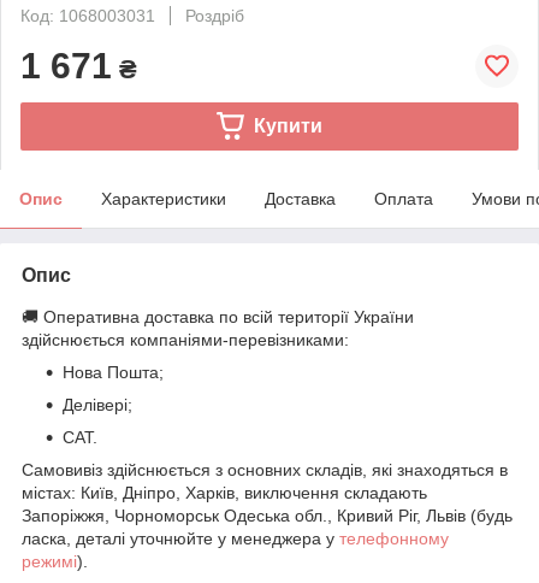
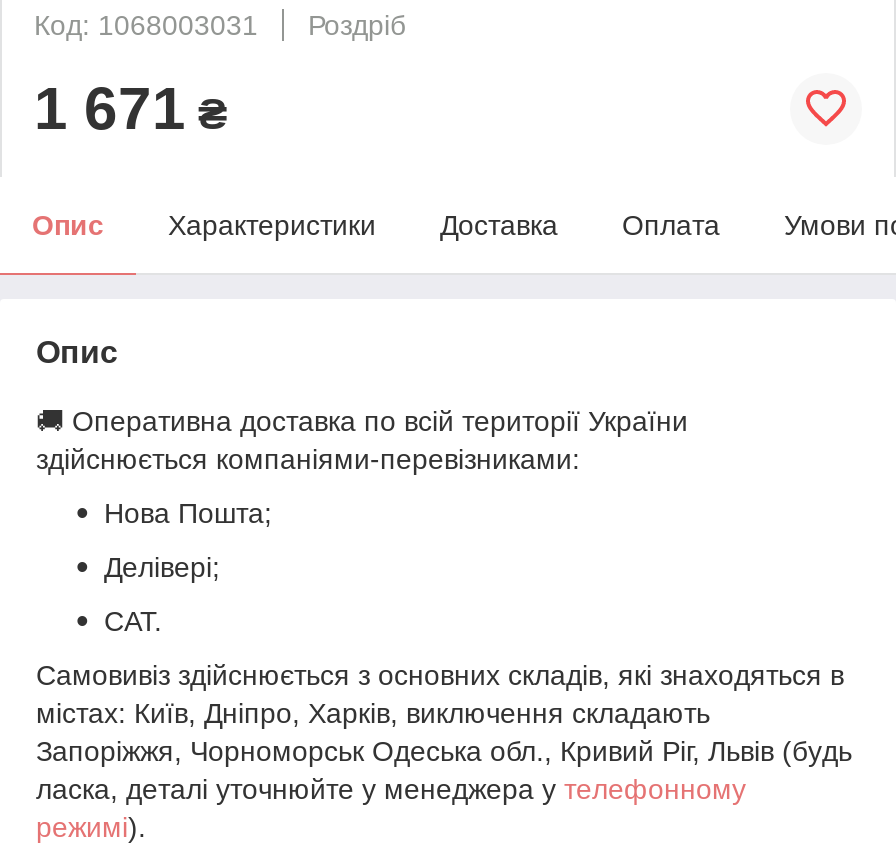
- Купити
